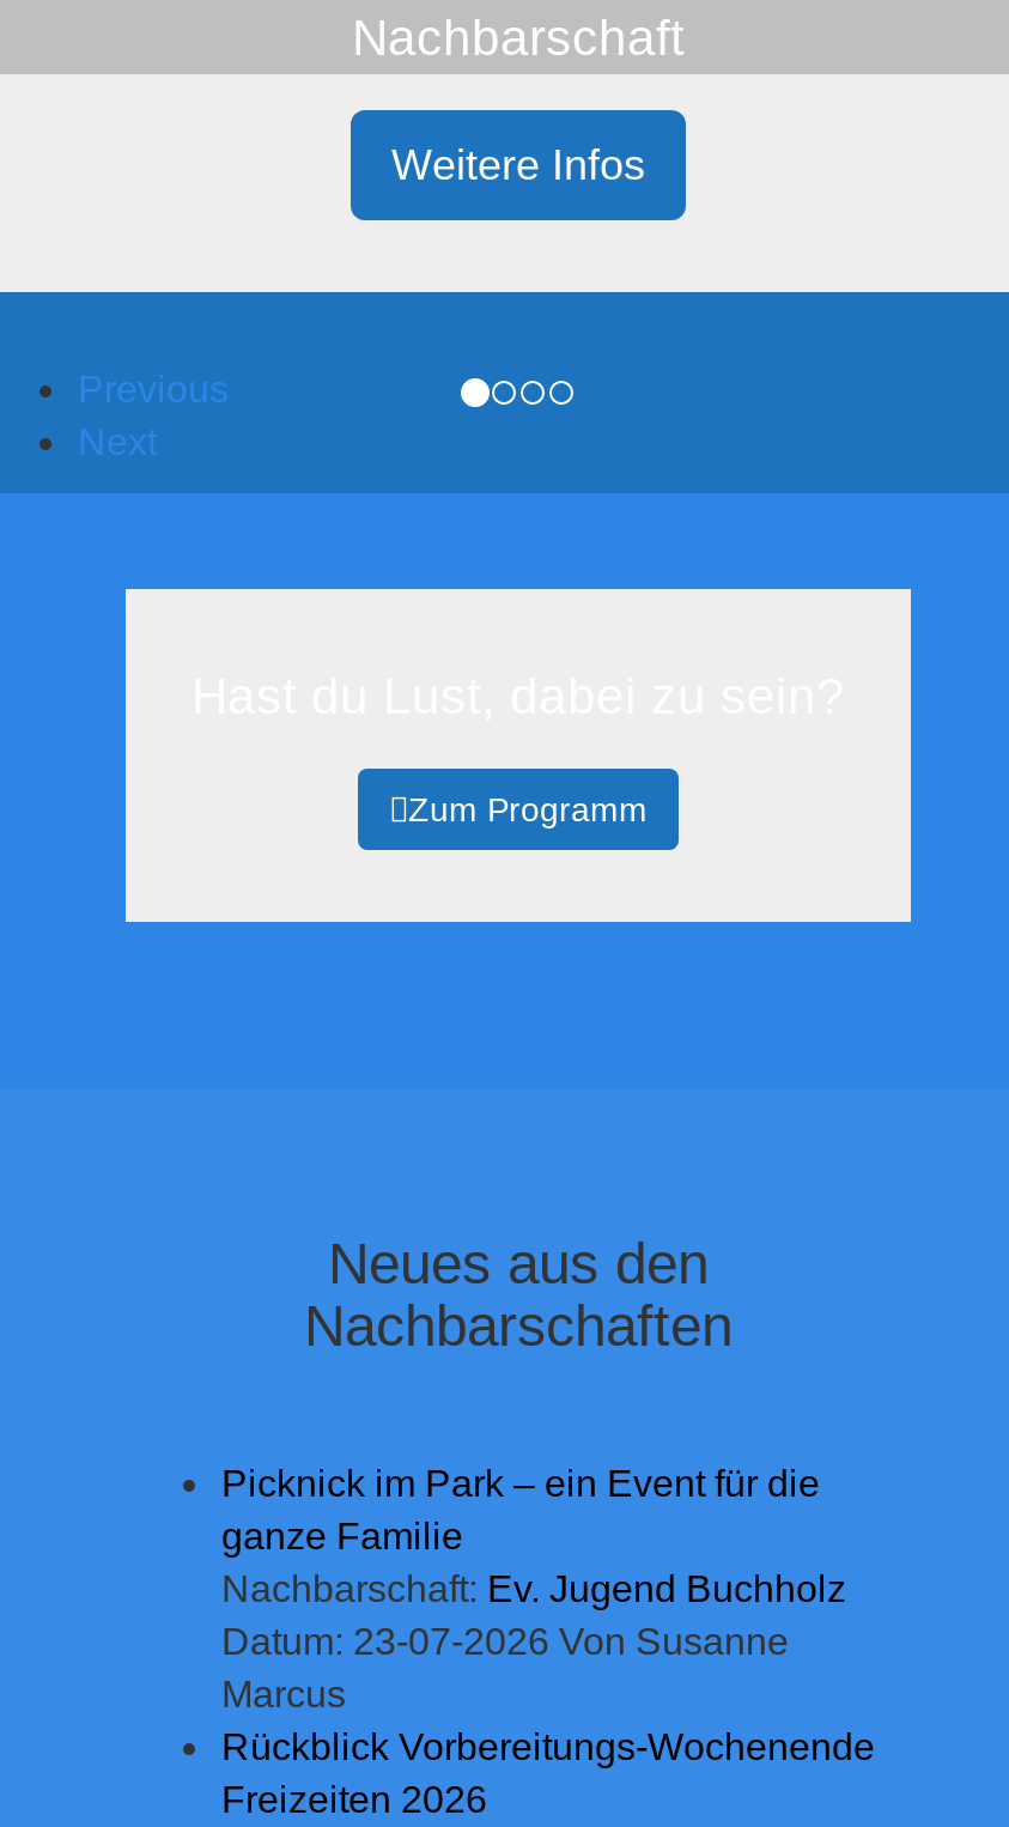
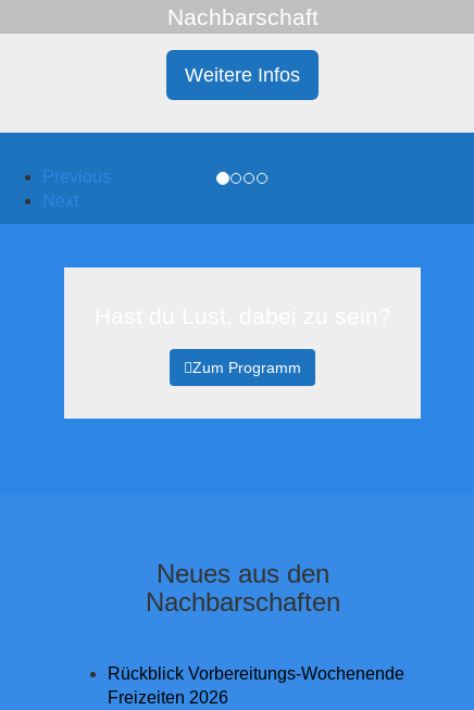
- Picknick im Park – ein Event für die
- ganze Familie
- Nachbarschaft: Ev. Jugend Buchholz
- Datum: 23-07-2026 Von Susanne
- Marcus
